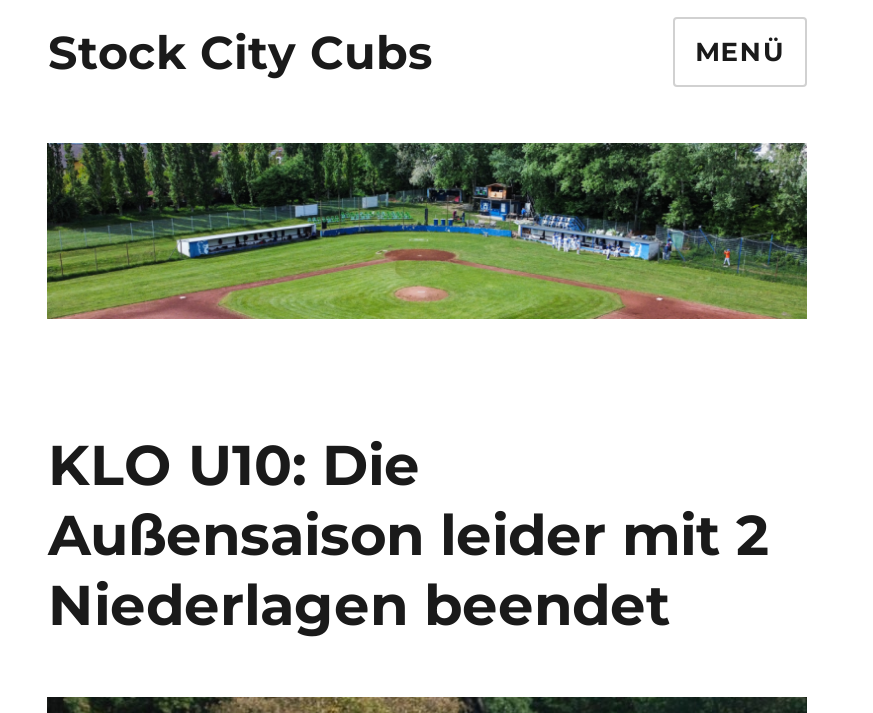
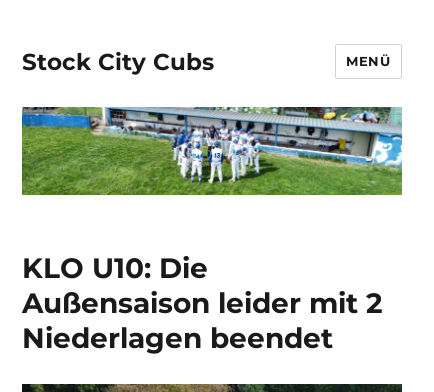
- [image]
+ [image]
